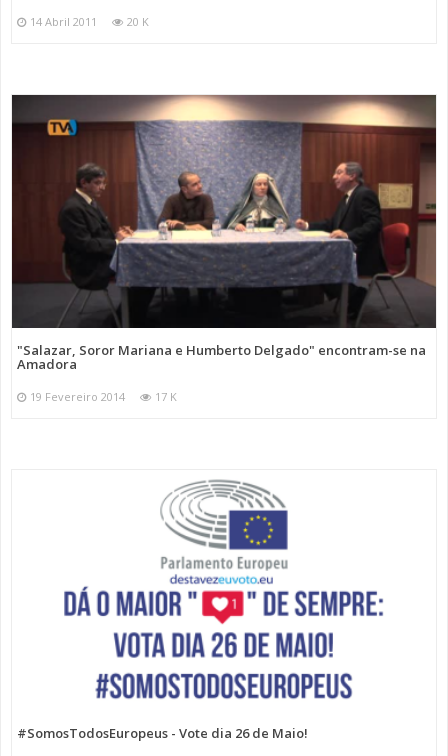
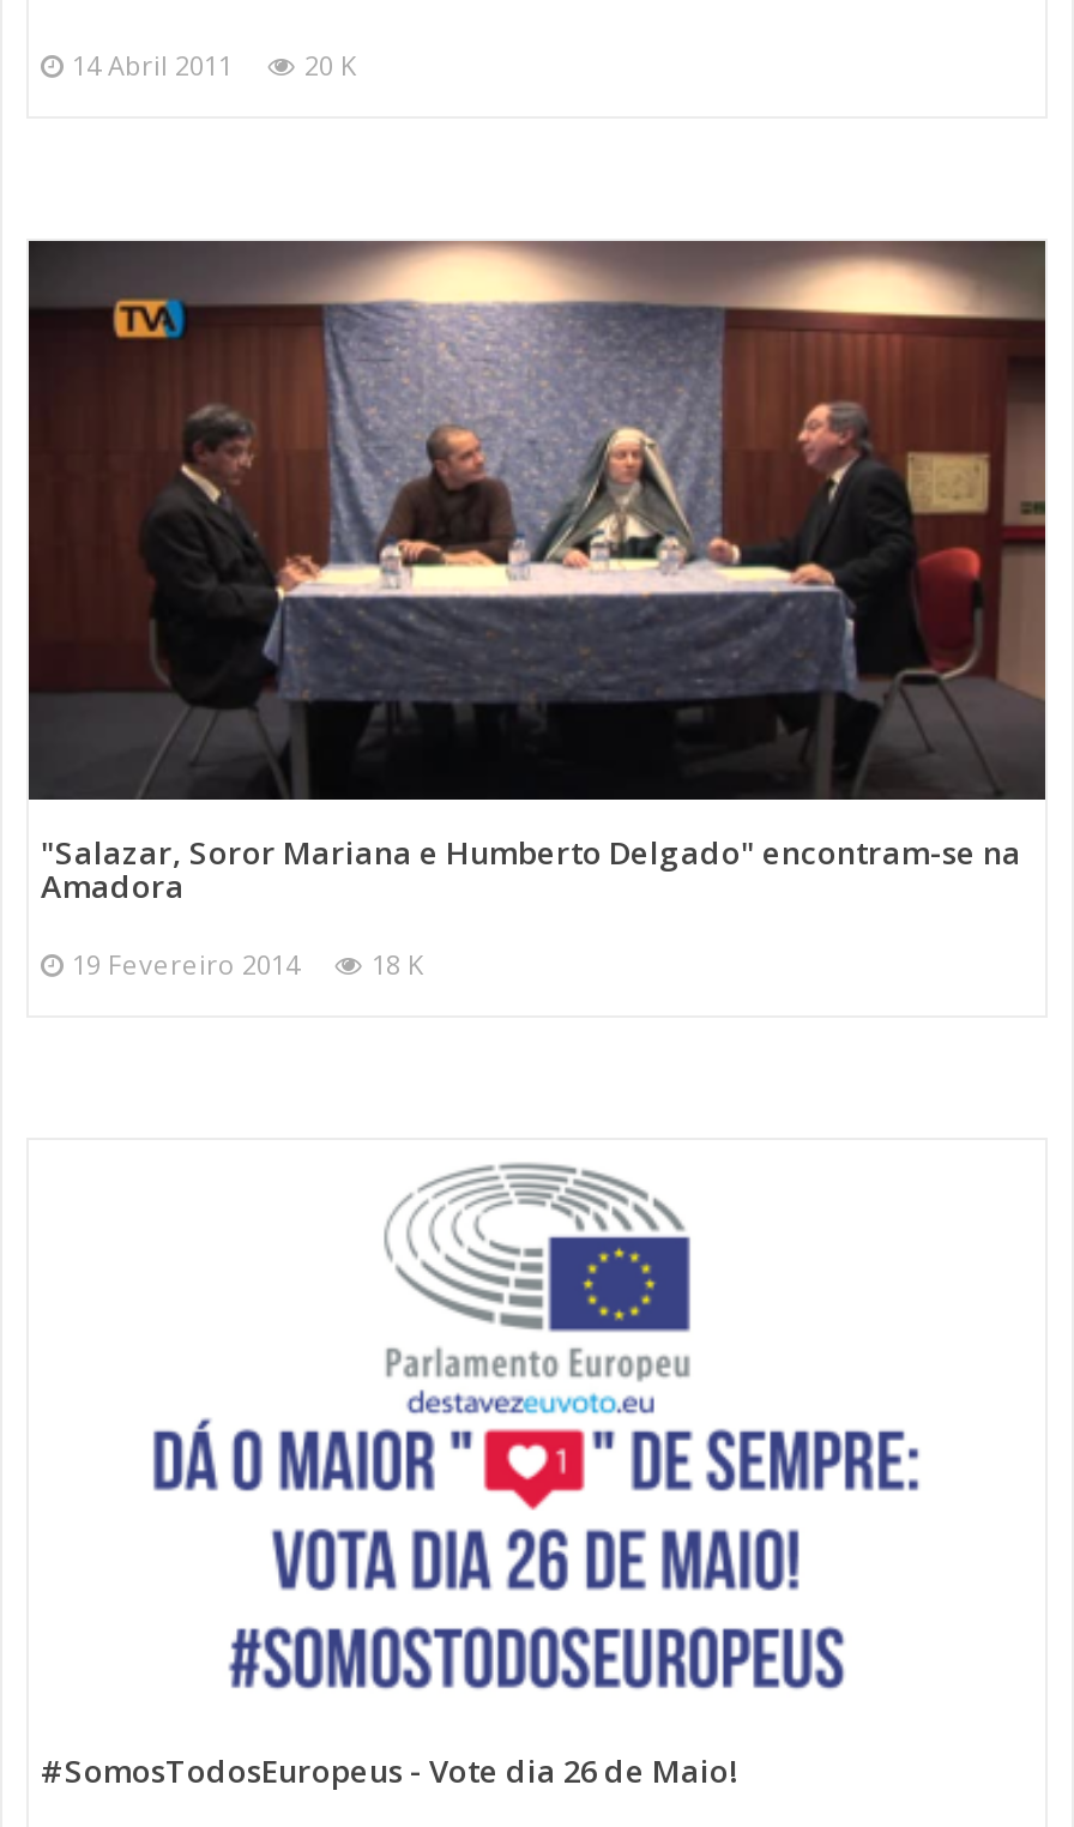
- 19 Fevereiro 2014 17 K
+ 19 Fevereiro 2014 18 K
